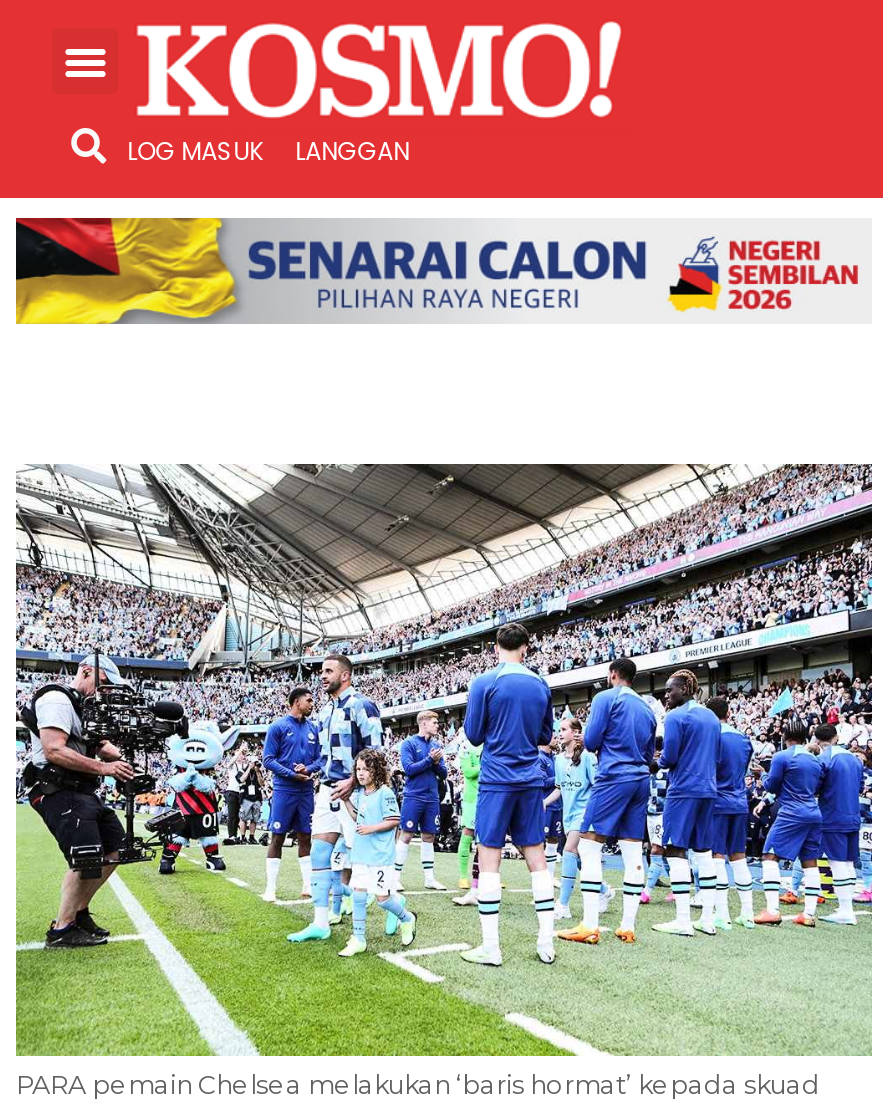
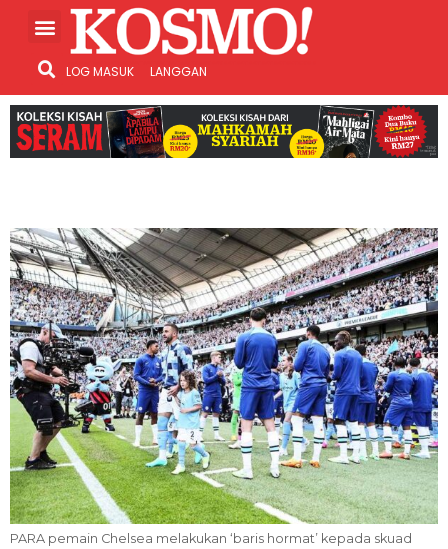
- [image]
+ [image]
